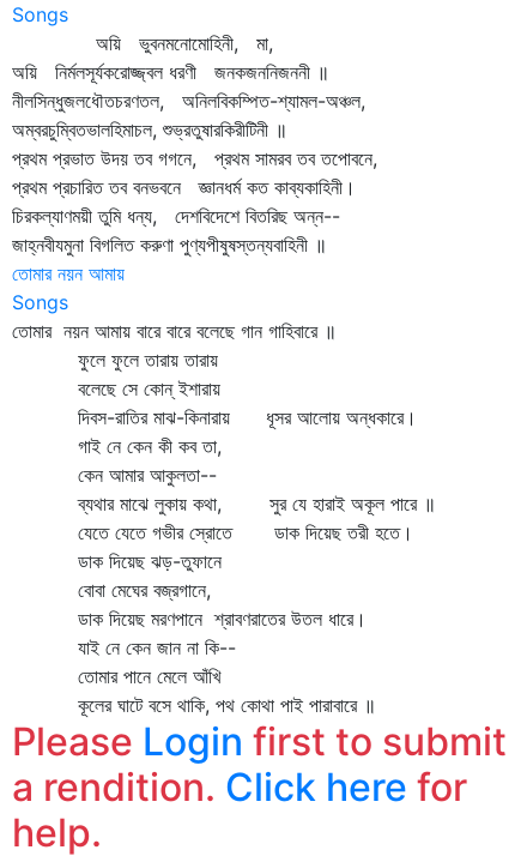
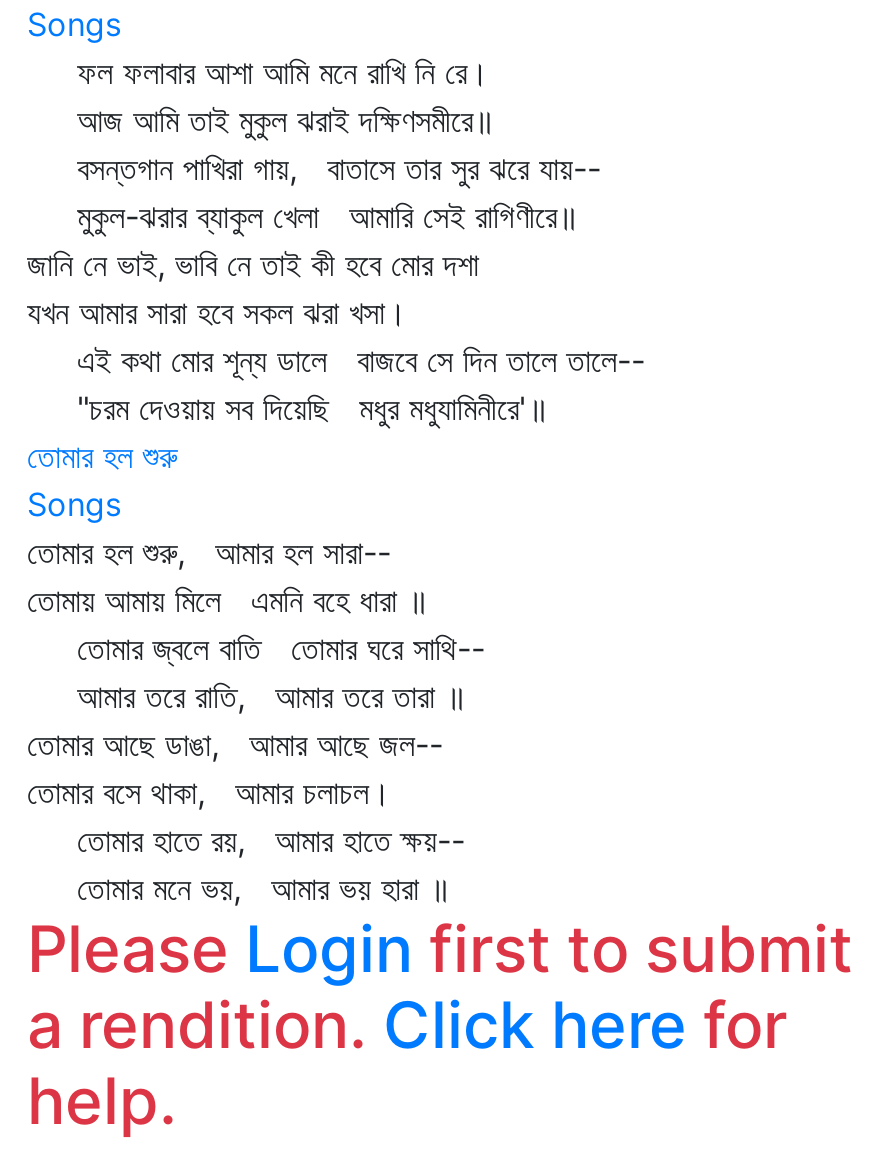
- অয়ি ভুবনমনোমোহিনী, মা,
- অয়ি নির্মলসূর্যকরোজ্জ্বল ধরণী জনকজননিজননী ॥
- নীলসিন্ধুজলধৌতচরণতল, অনিলবিকম্পিত-শ্যামল-অঞ্চল,
- অম্বরচুম্বিতভালহিমাচল, শুভ্রতুষারকিরীটিনী ॥
- প্রথম প্রভাত উদয় তব গগনে, প্রথম সামরব তব তপোবনে,
- প্রথম প্রচারিত তব বনভবনে জ্ঞানধর্ম কত কাব্যকাহিনী।
- চিরকল্যাণময়ী তুমি ধন্য, দেশবিদেশে বিতরিছ অন্ন--
- জাহ্নবীযমুনা বিগলিত করুণা পুণ্যপীষুষস্তন্যবাহিনী ॥
- তোমার নয়ন আমায়
+ ফল ফলাবার আশা আমি মনে রাখি নি রে।
+ আজ আমি তাই মুকুল ঝরাই দক্ষিণসমীরে॥
+ বসন্তগান পাখিরা গায়, বাতাসে তার সুর ঝরে যায়--
+ মুকুল-ঝরার ব্যাকুল খেলা আমারি সেই রাগিণীরে॥
+ জানি নে ভাই, ভাবি নে তাই কী হবে মোর দশা
+ যখন আমার সারা হবে সকল ঝরা খসা।
+ এই কথা মোর শূন্য ডালে বাজবে সে দিন তালে তালে--
+ "চরম দেওয়ায় সব দিয়েছি মধুর মধুযামিনীরে'॥
+ তোমার হল শুরু

- তোমার নয়ন আমায় বারে বারে বলেছে গান গাহিবারে ॥
- ফুলে ফুলে তারায় তারায়
- বলেছে সে কোন্‌ ইশারায়
- দিবস-রাতির মাঝ-কিনারায় ধূসর আলোয় অন্ধকারে।
- গাই নে কেন কী কব তা,
- কেন আমার আকুলতা--
- ব্যথার মাঝে লুকায় কথা, সুর যে হারাই অকূল পারে ॥
- যেতে যেতে গভীর স্রোতে ডাক দিয়েছ তরী হতে।
- ডাক দিয়েছ ঝড়-তুফানে
- বোবা মেঘের বজ্রগানে,
- ডাক দিয়েছ মরণপানে শ্রাবণরাতের উতল ধারে।
- যাই নে কেন জান না কি--
- তোমার পানে মেলে আঁখি
- কূলের ঘাটে বসে থাকি, পথ কোথা পাই পারাবারে ॥
+ তোমার হল শুরু, আমার হল সারা--
+ তোমায় আমায় মিলে এমনি বহে ধারা ॥
+ তোমার জ্বলে বাতি তোমার ঘরে সাথি--
+ আমার তরে রাতি, আমার তরে তারা ॥
+ তোমার আছে ডাঙা, আমার আছে জল--
+ তোমার বসে থাকা, আমার চলাচল।
+ তোমার হাতে রয়, আমার হাতে ক্ষয়--
+ তোমার মনে ভয়, আমার ভয় হারা ॥
